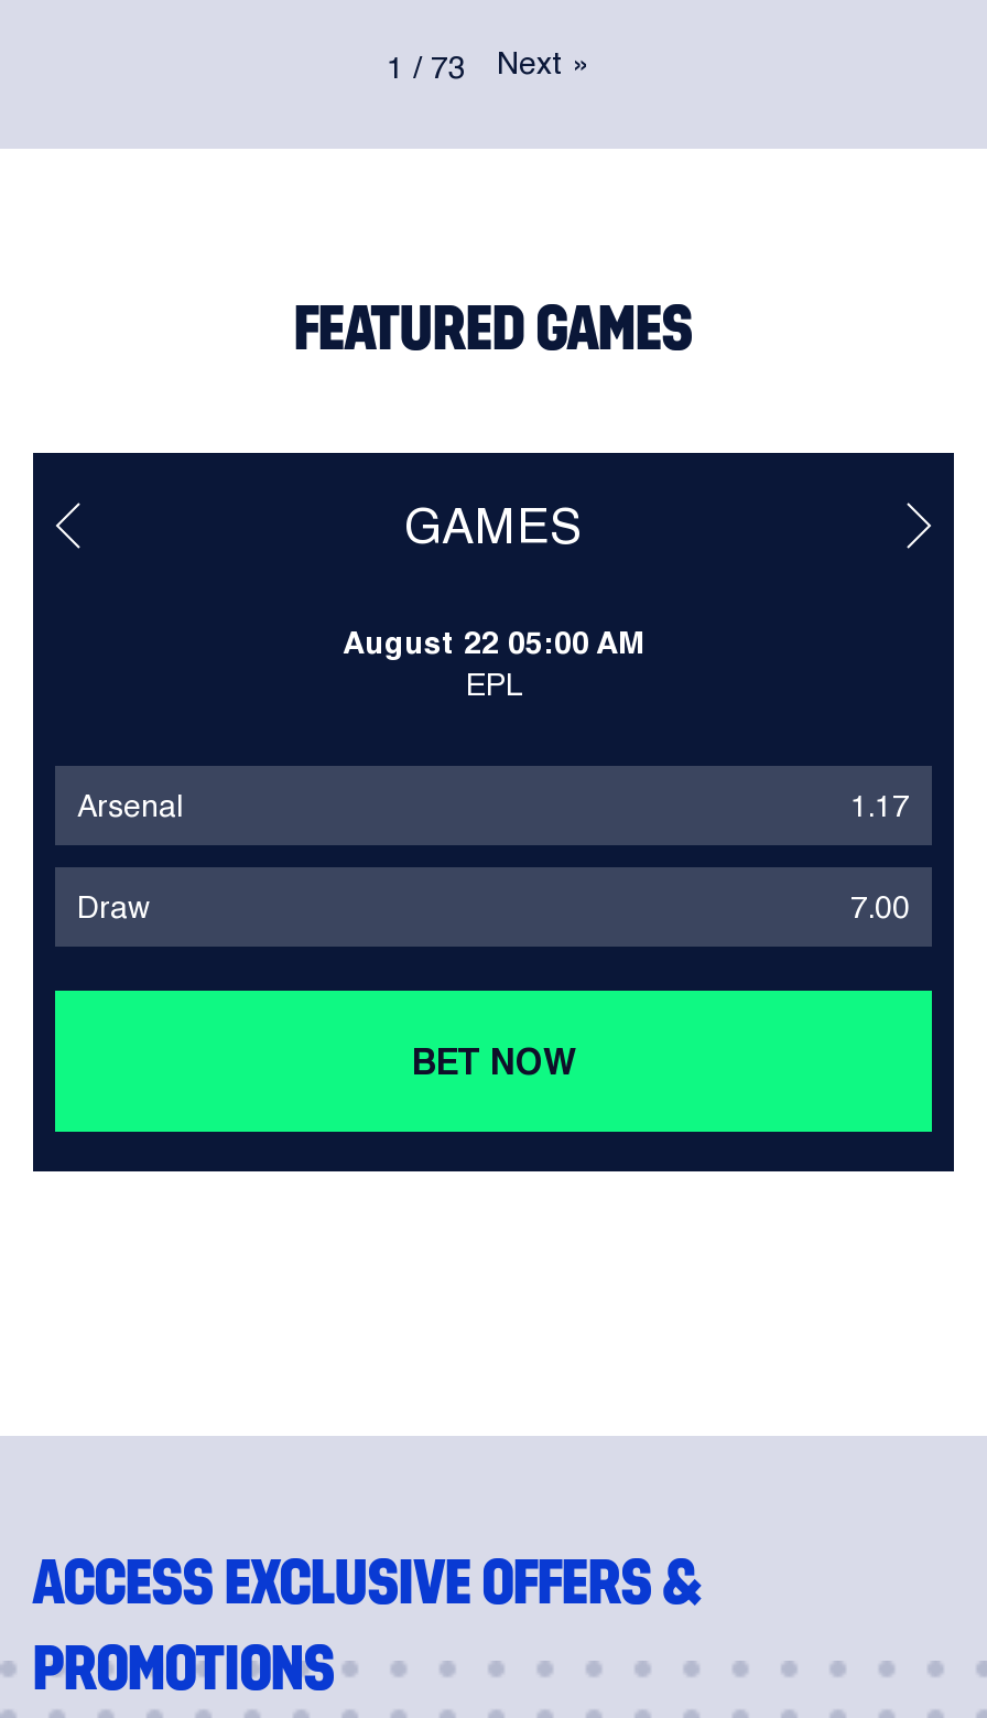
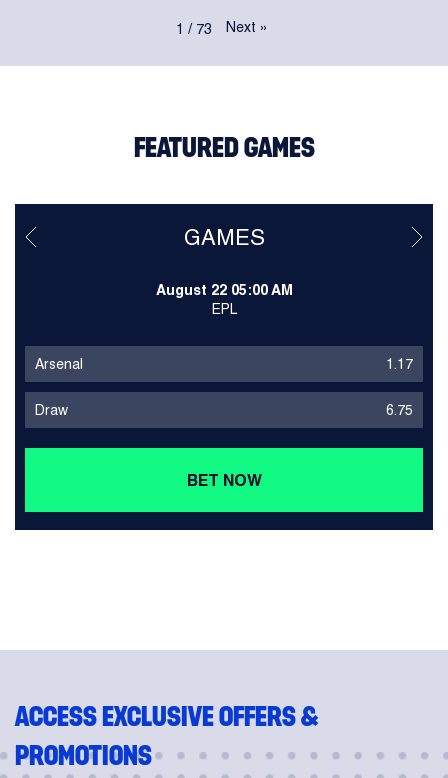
- 7.00
+ 6.75
